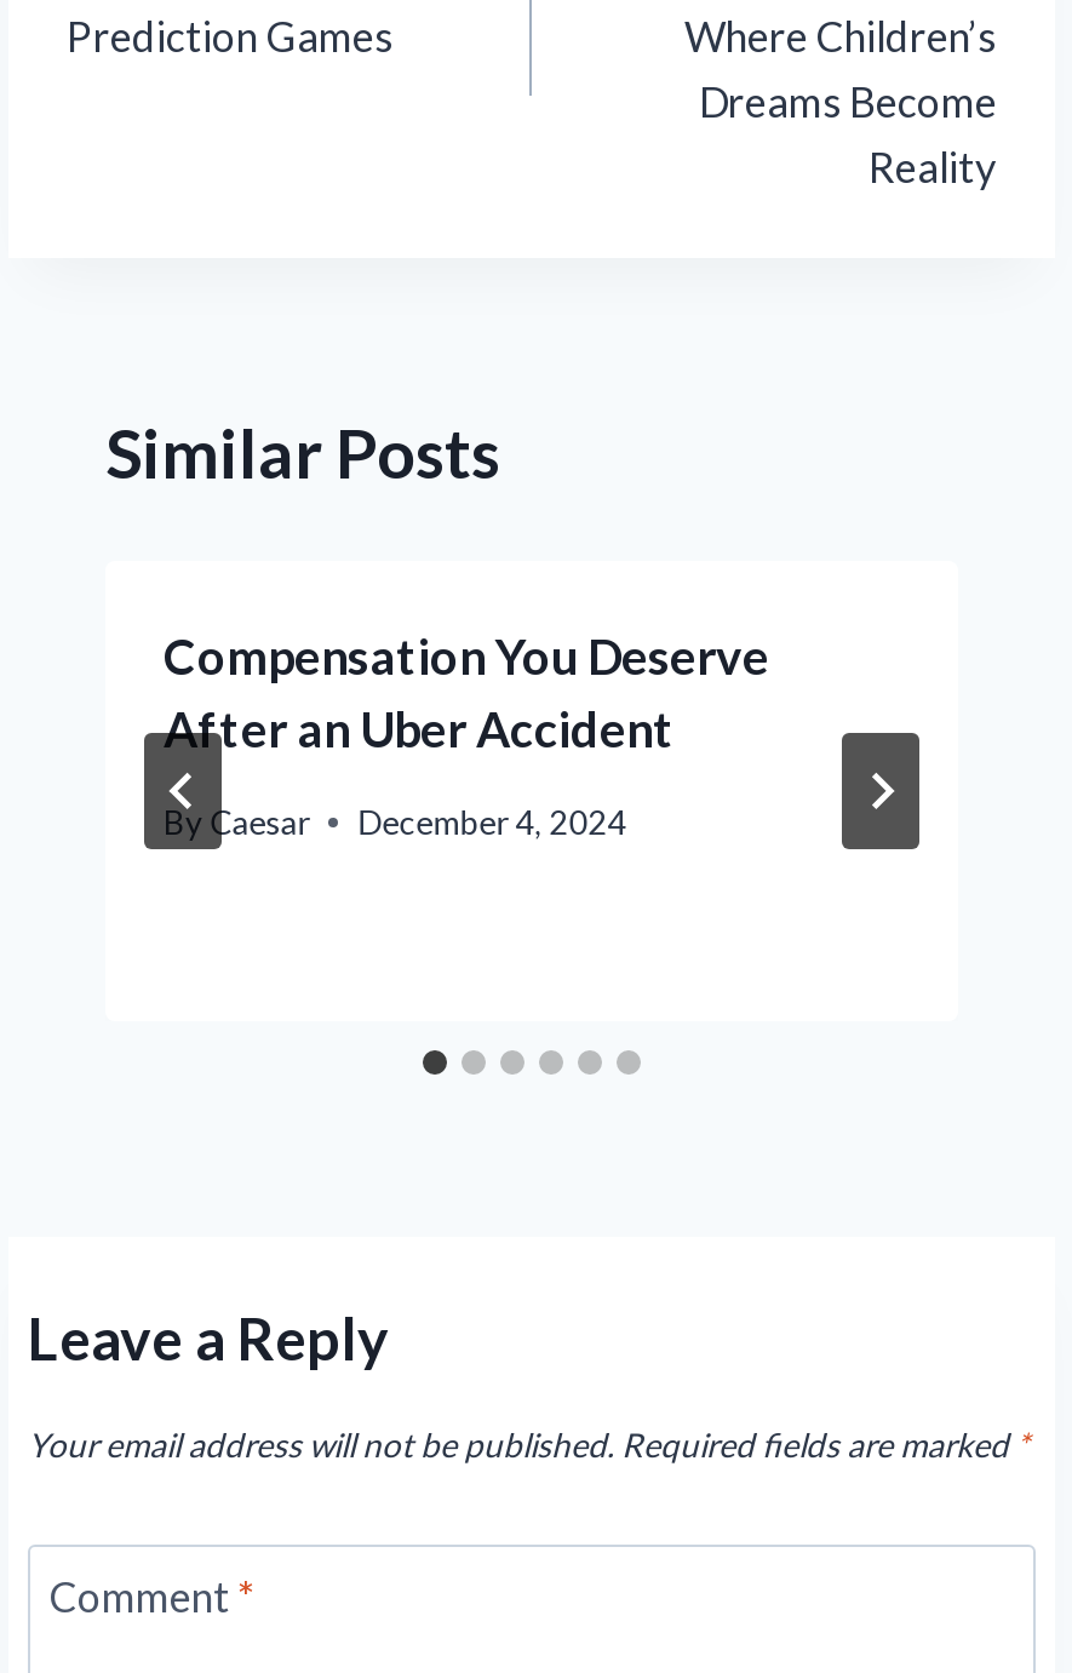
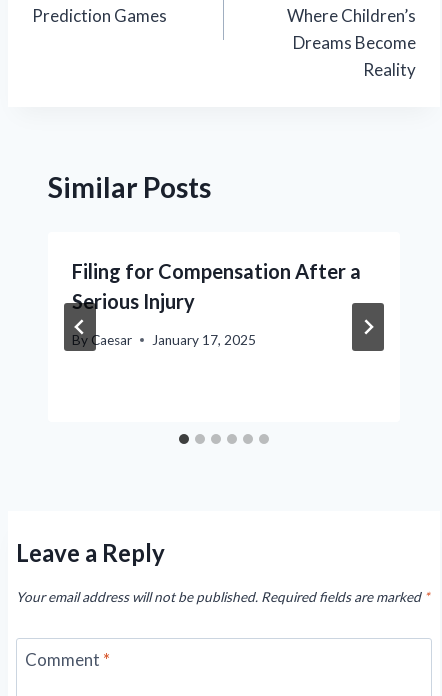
- Compensation You Deserve
- After an Uber Accident
+ Filing for Compensation After a
+ Serious Injury

- December 4, 2024
+ January 17, 2025
